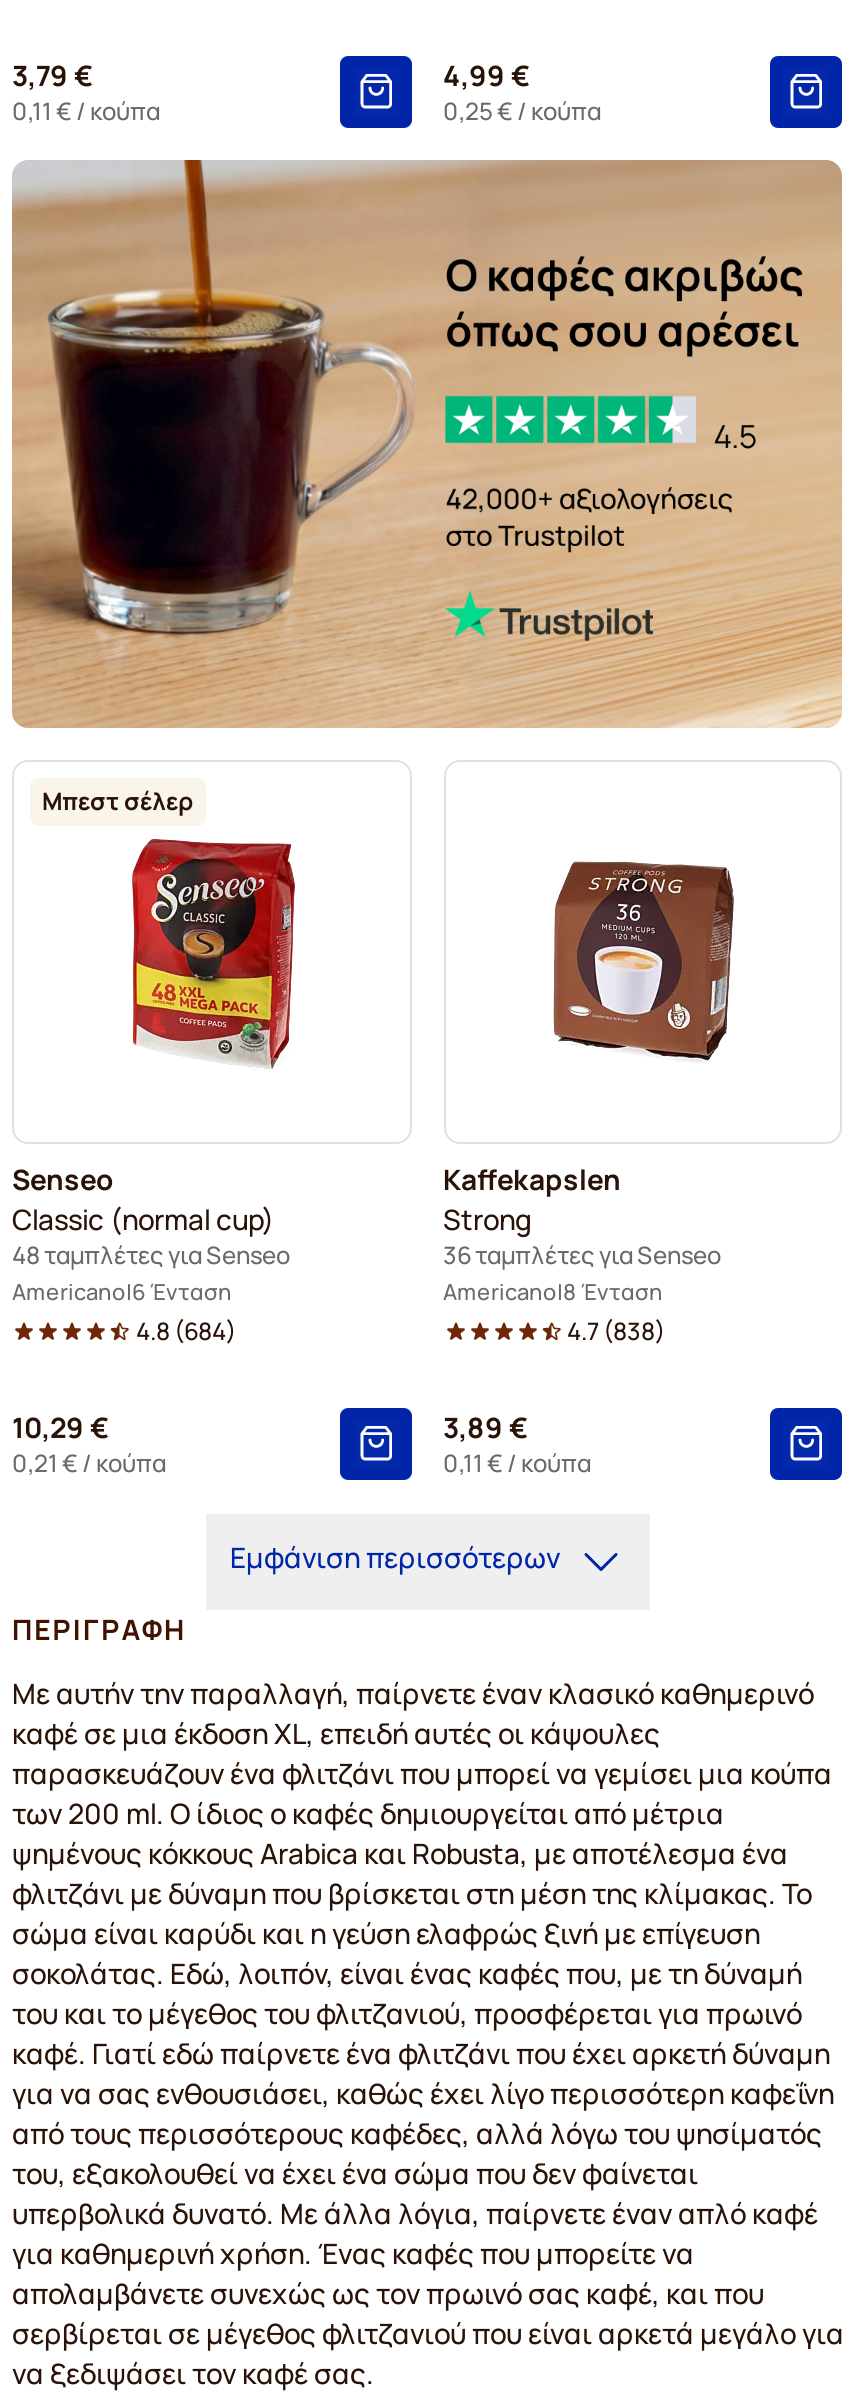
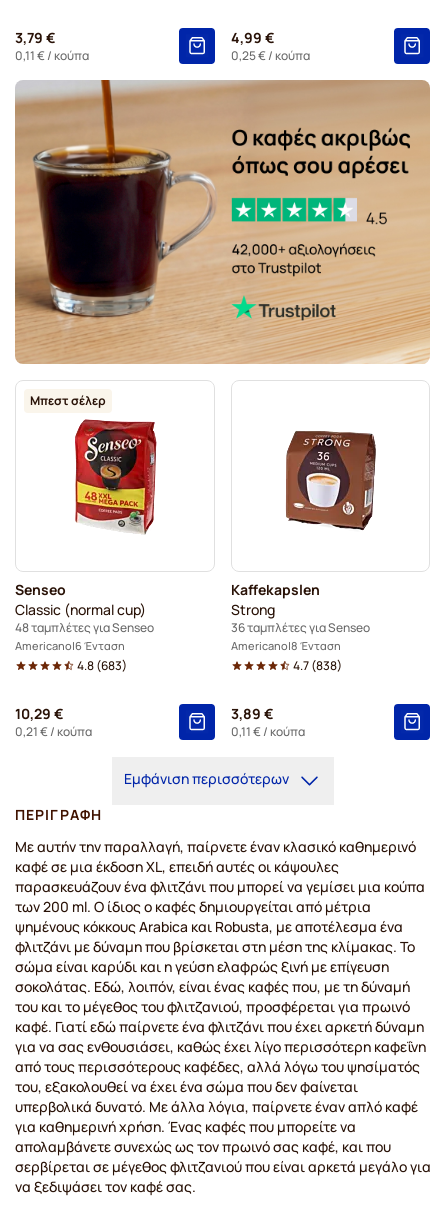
- 4.8 (684)
+ 4.8 (683)
